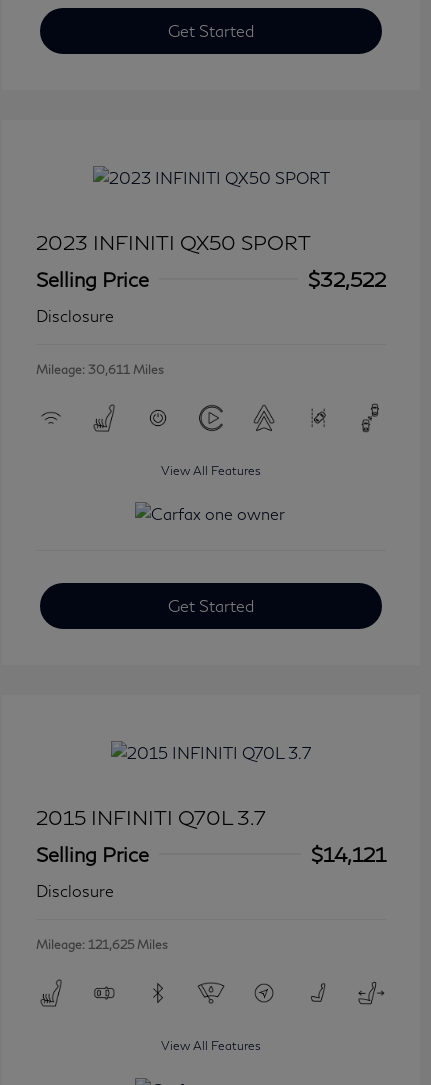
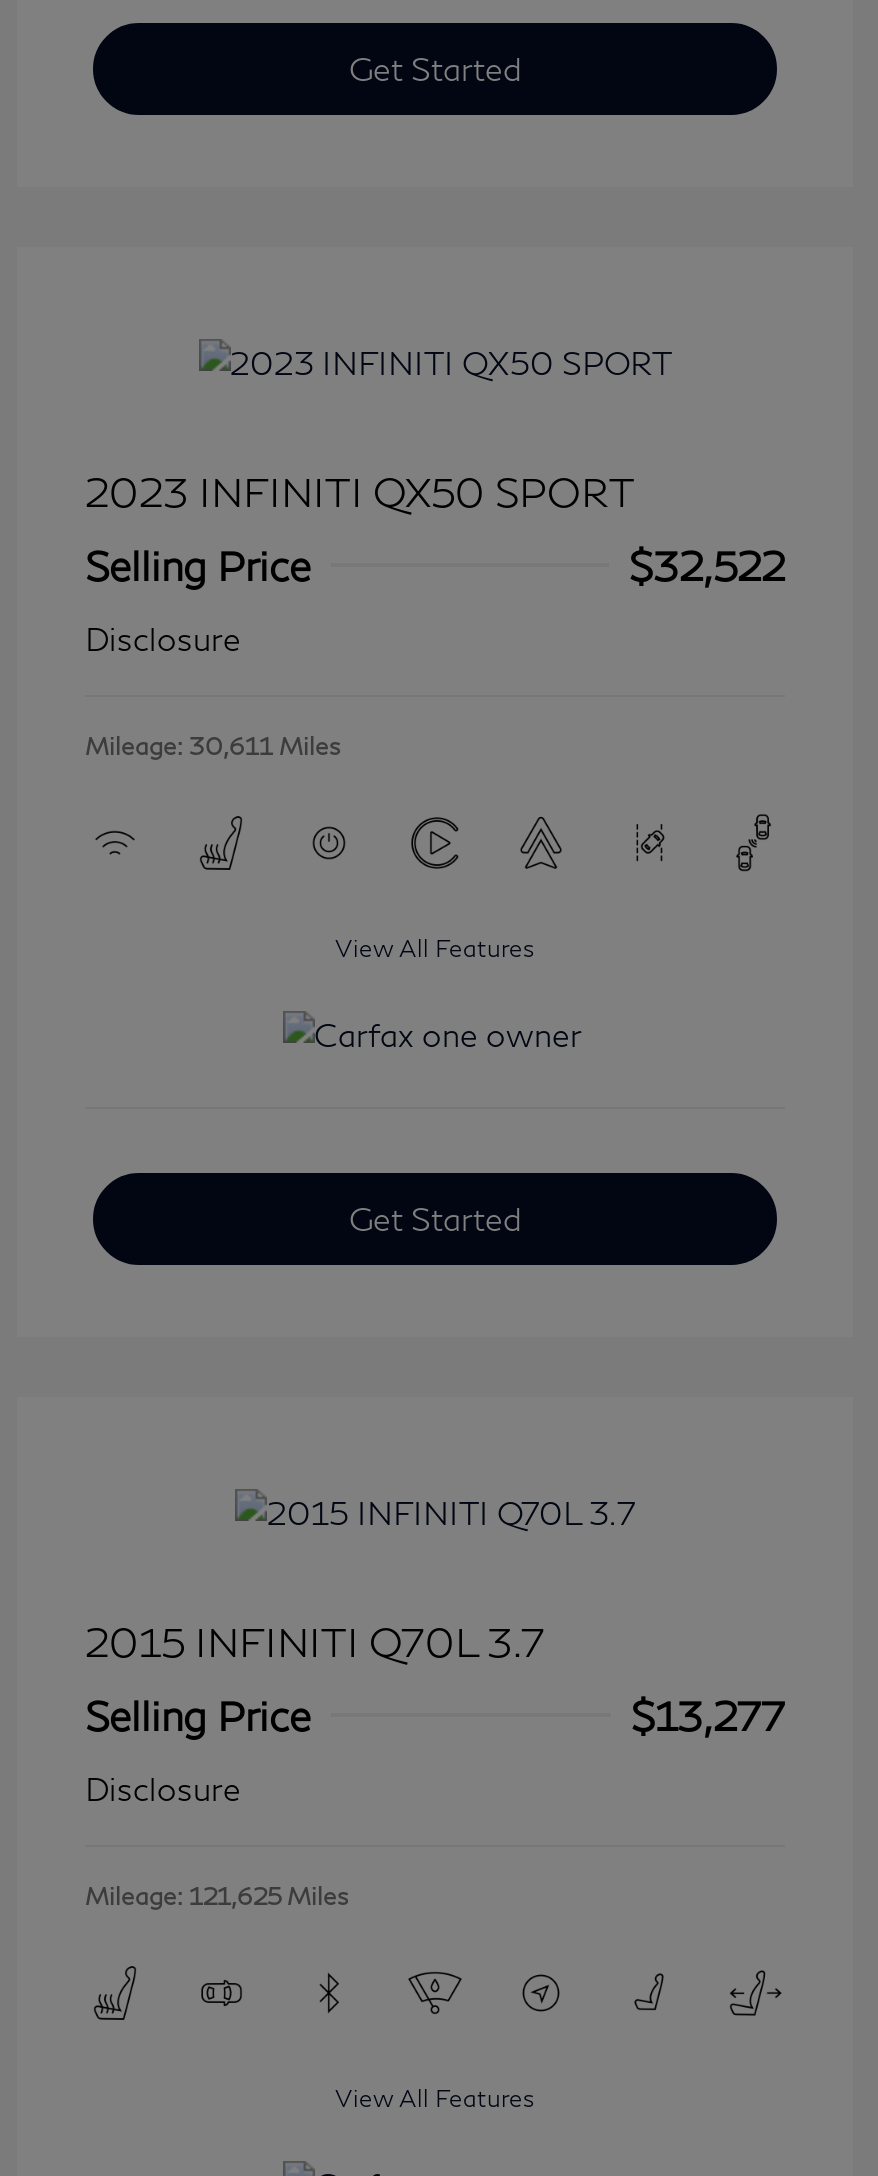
- $14,121
+ $13,277
